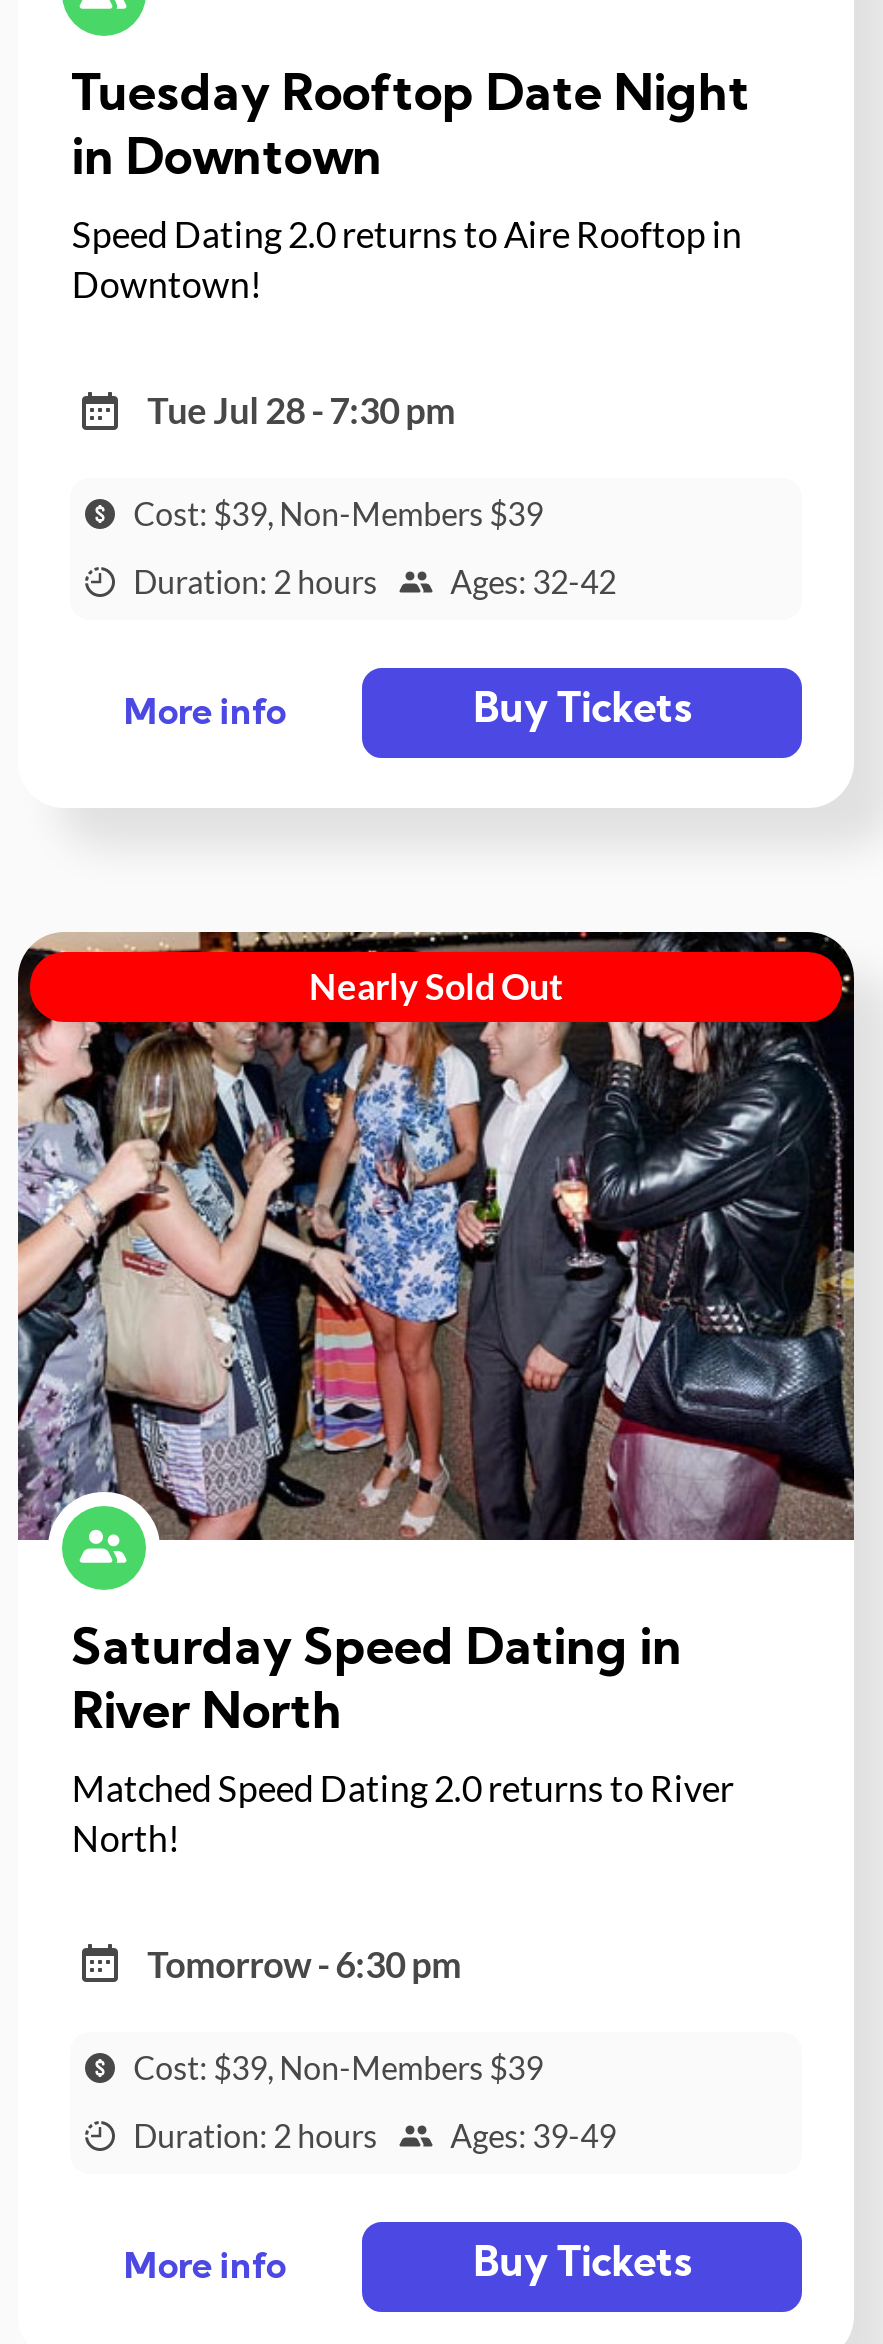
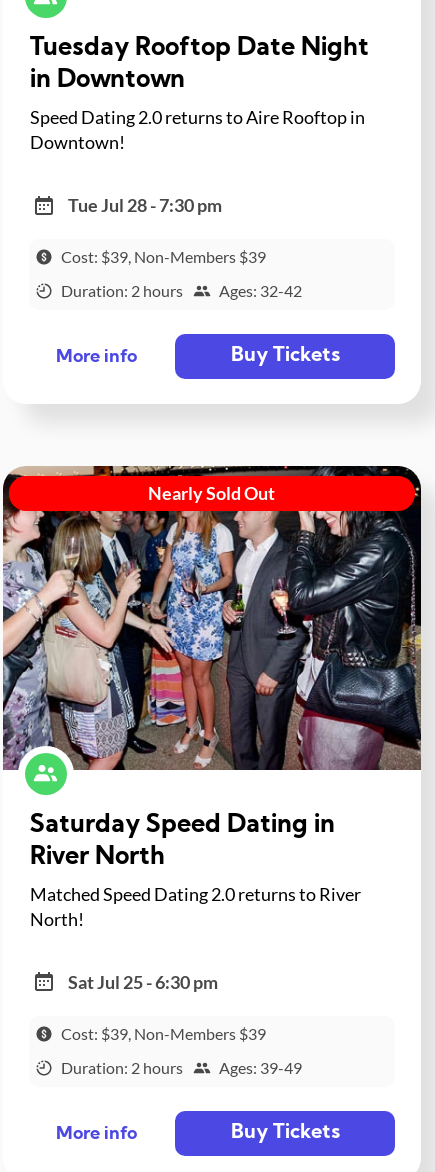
- Tomorrow - 6:30 pm
+ Sat Jul 25 - 6:30 pm
